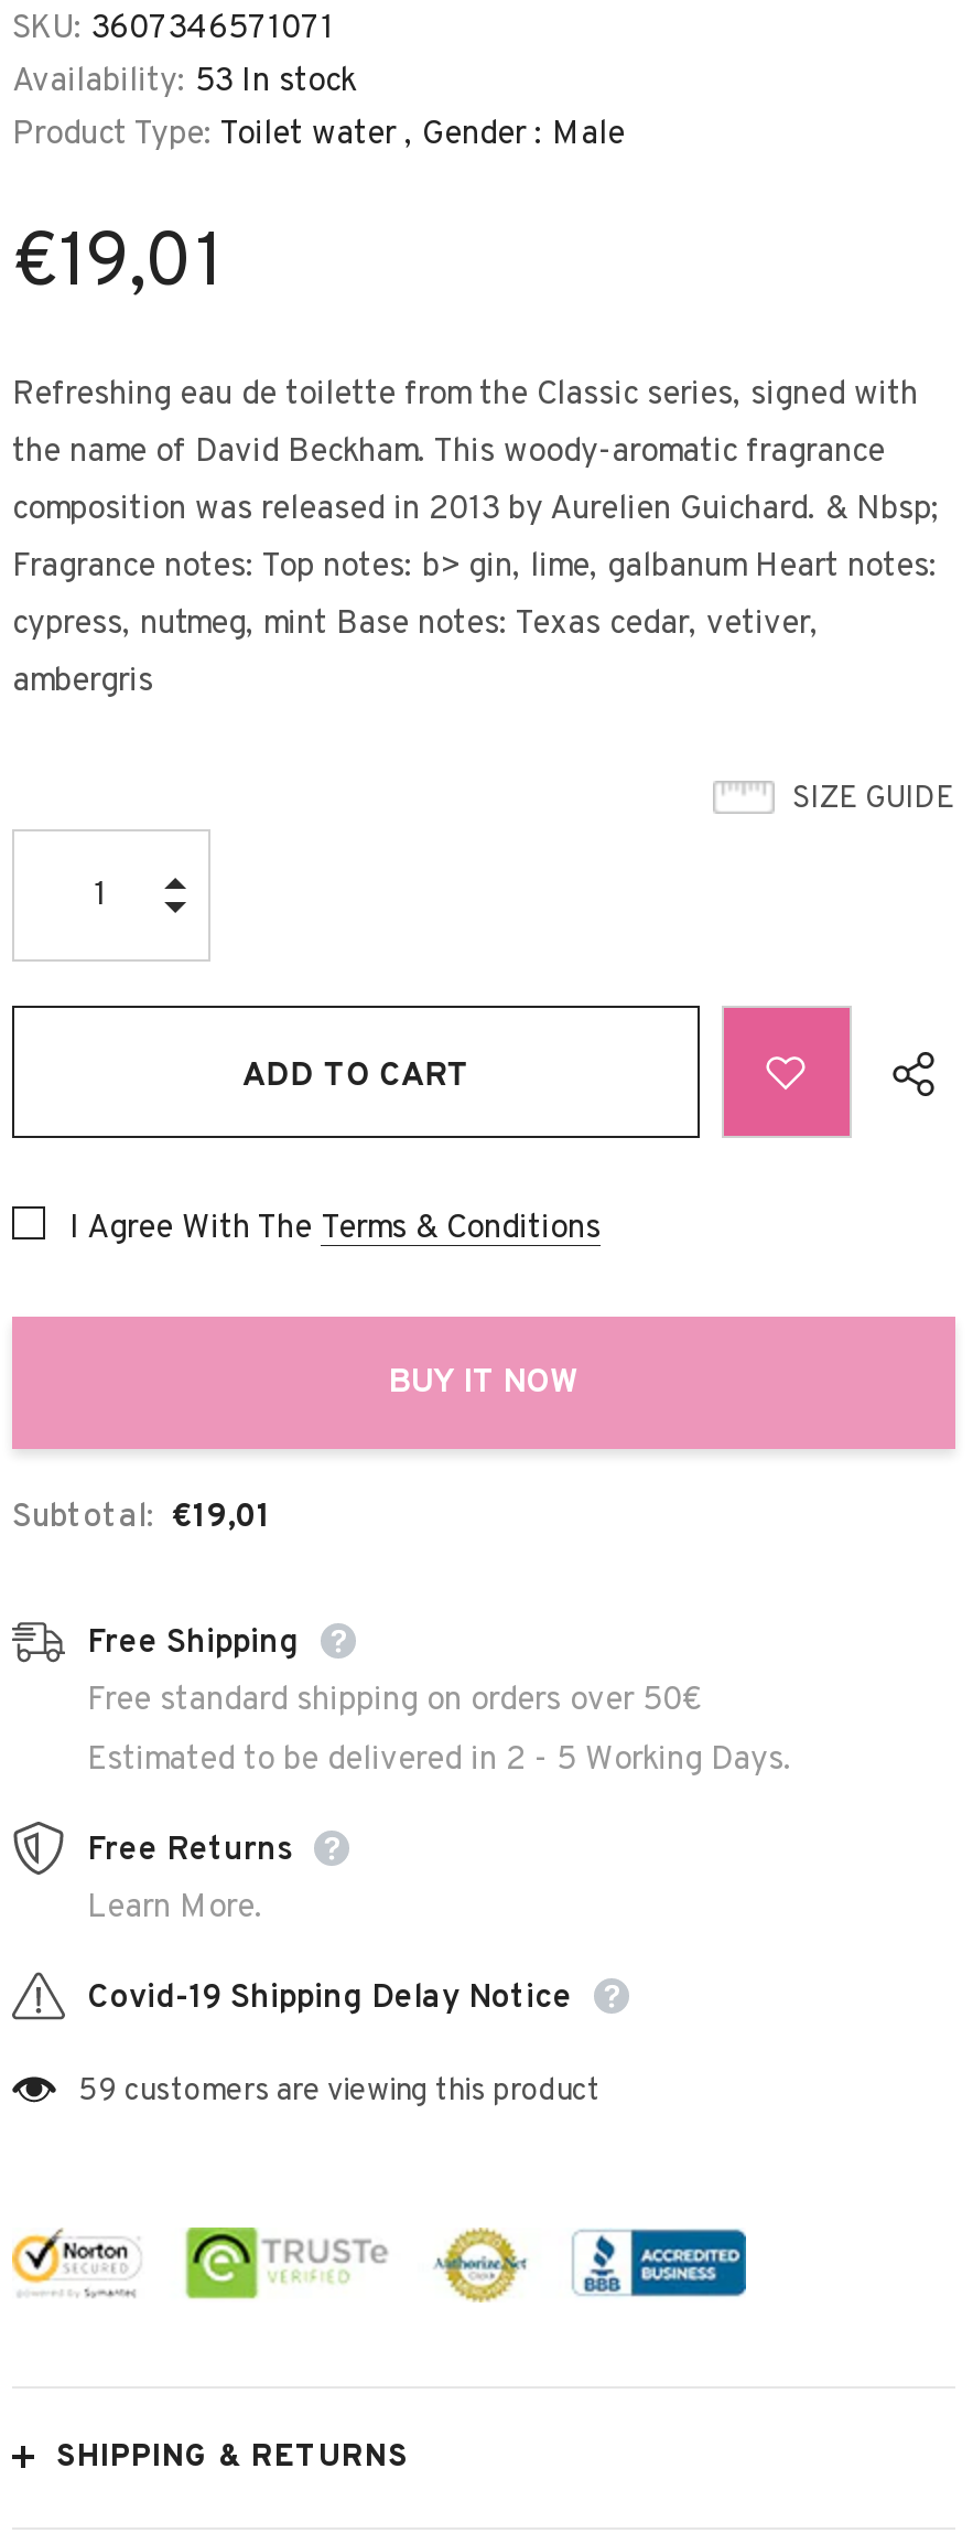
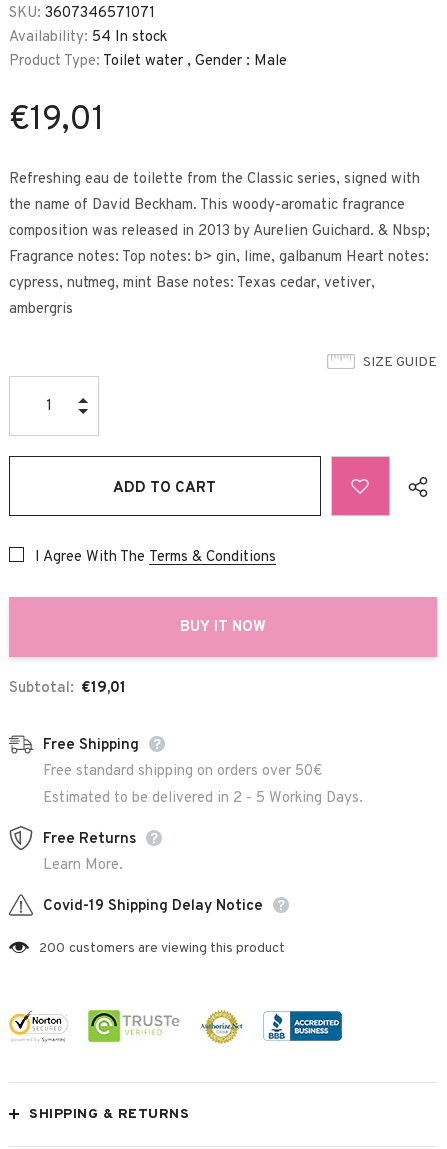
- Availability: 53 In stock
+ Availability: 54 In stock

- 59 customers are viewing this product
+ 200 customers are viewing this product
